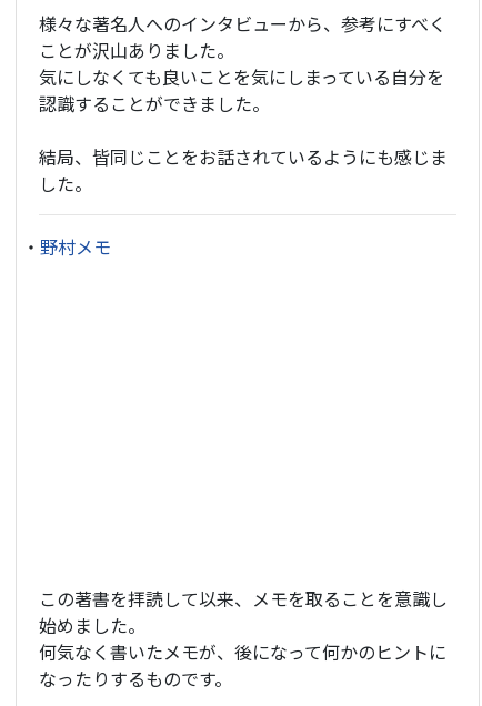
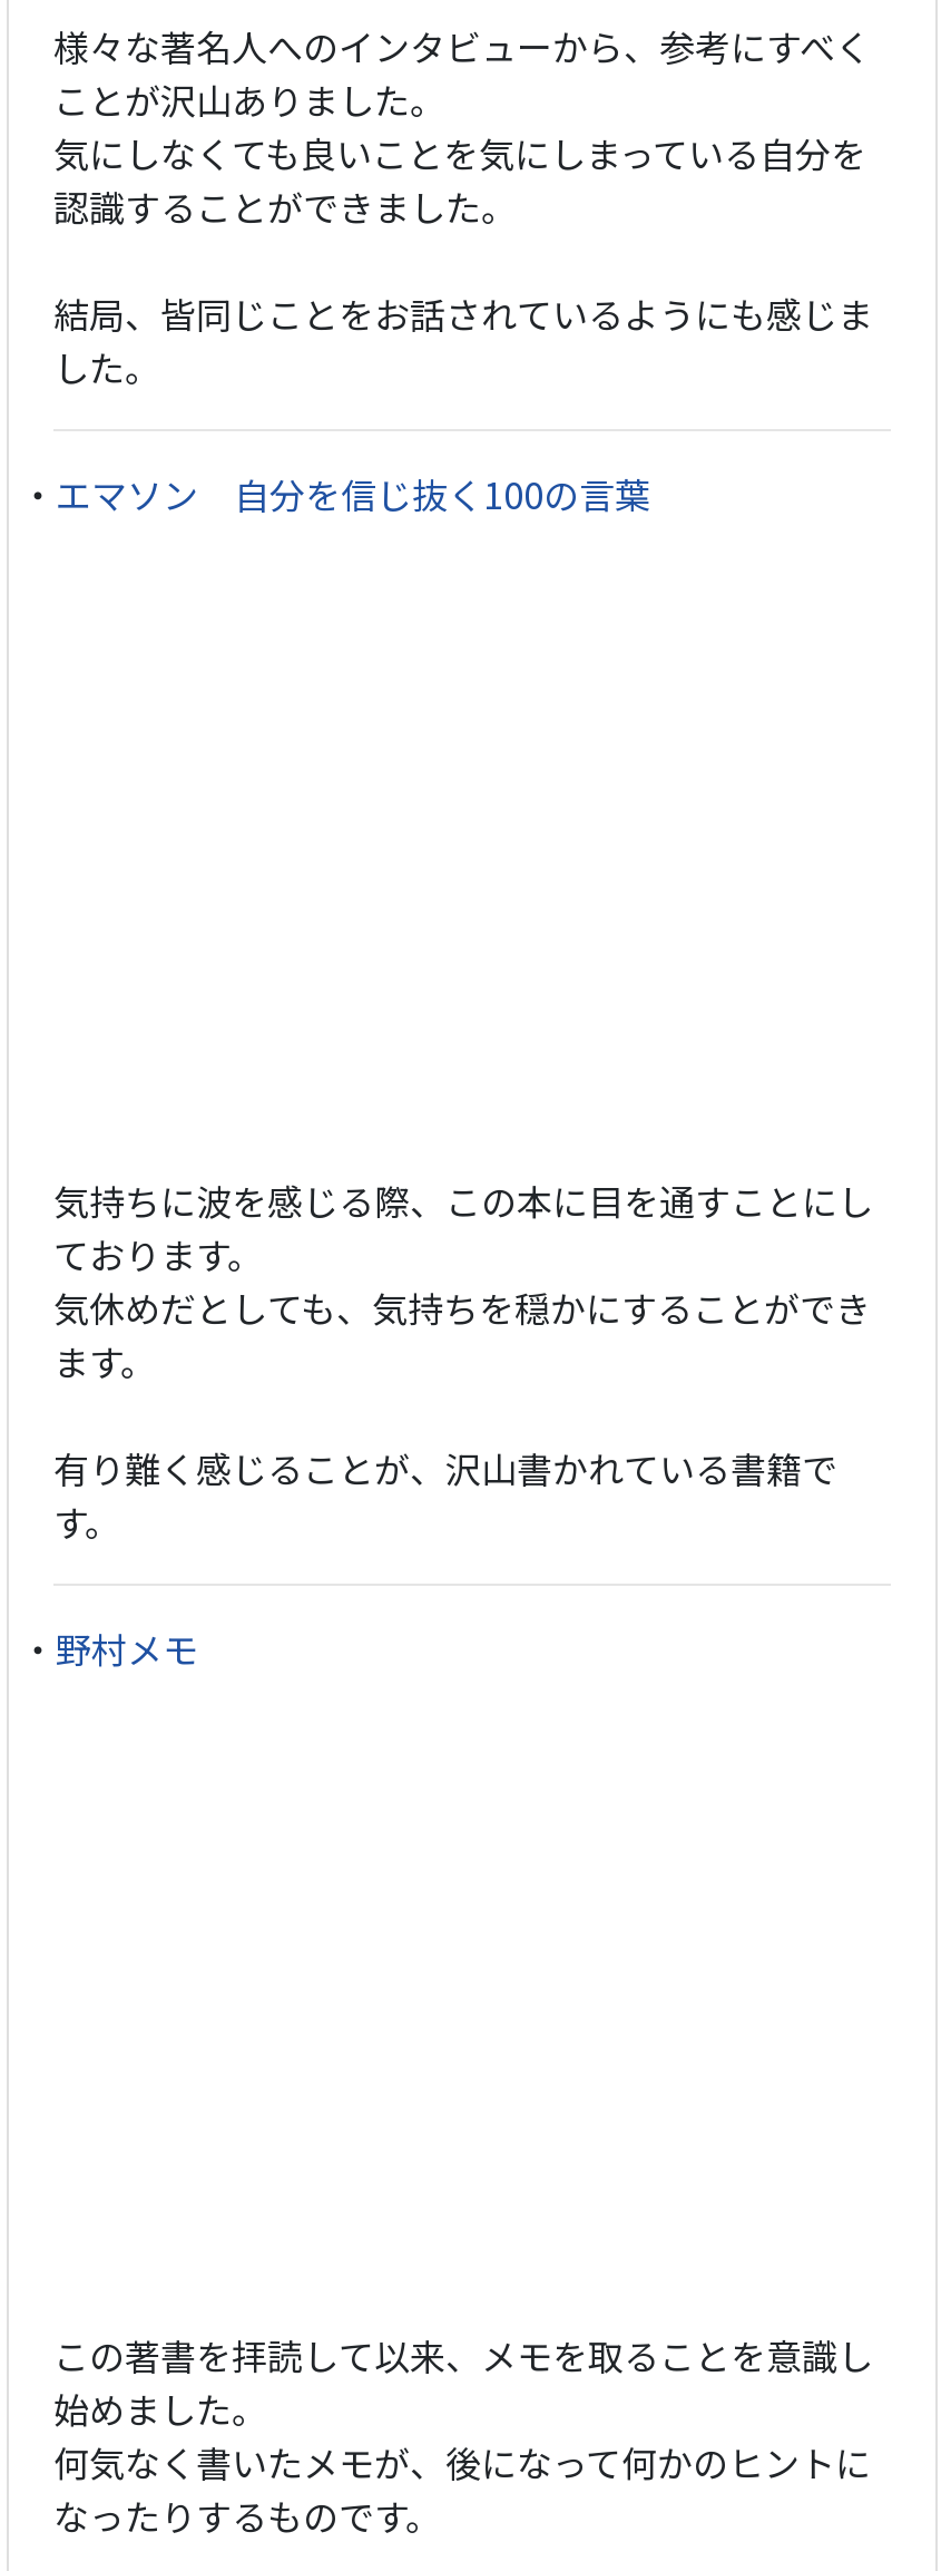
+ ・エマソン 自分を信じ抜く100の言葉

+ 気持ちに波を感じる際、この本に目を通すことにし
+ ております。
+ 気休めだとしても、気持ちを穏かにすることができ
+ ます。
+ 有り難く感じることが、沢山書かれている書籍で
+ す。
